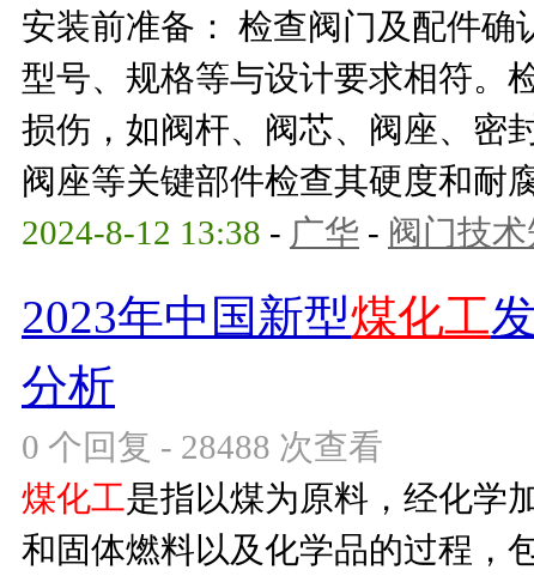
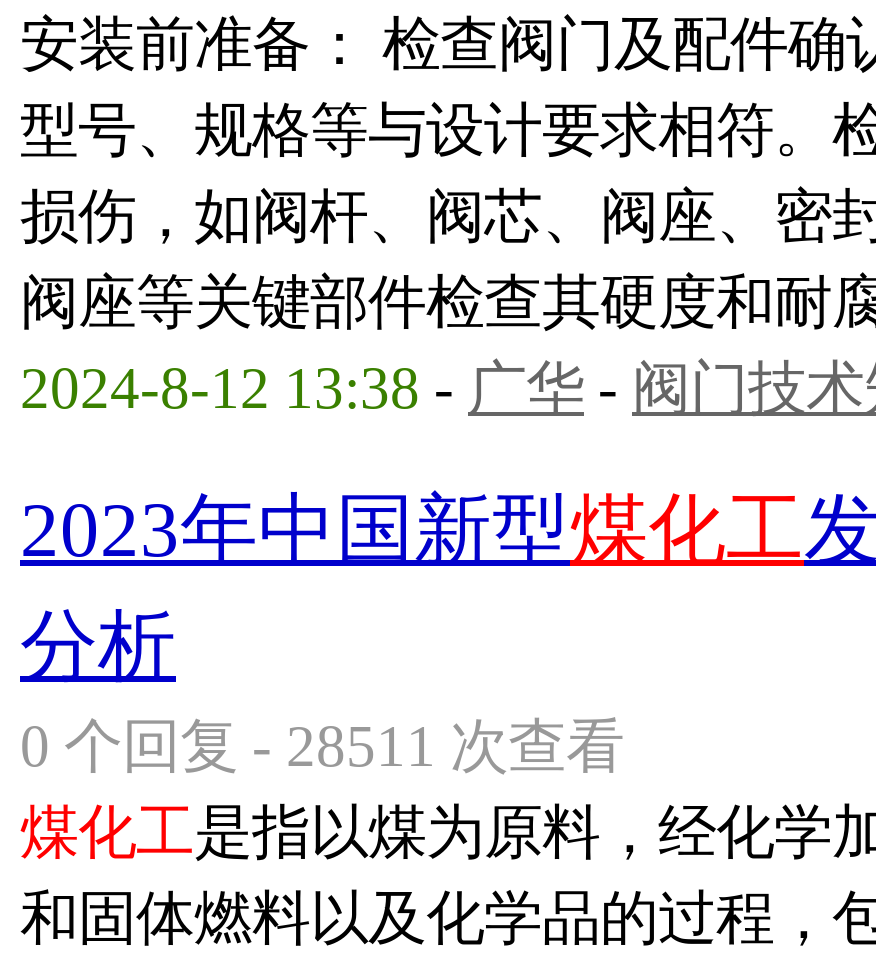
- 0 个回复 - 28488 次查看
+ 0 个回复 - 28511 次查看
